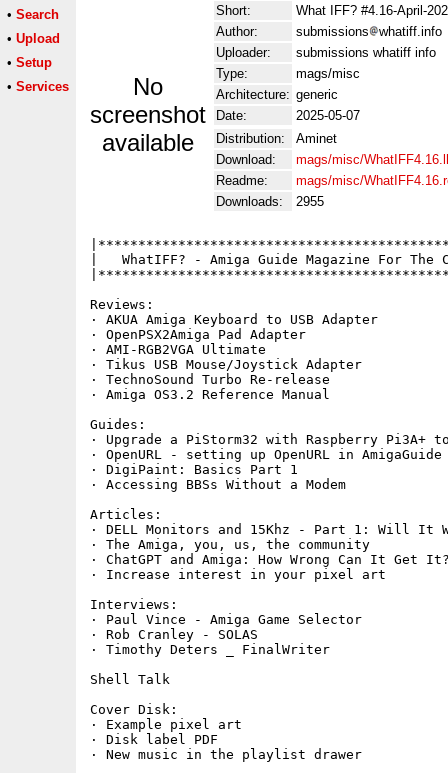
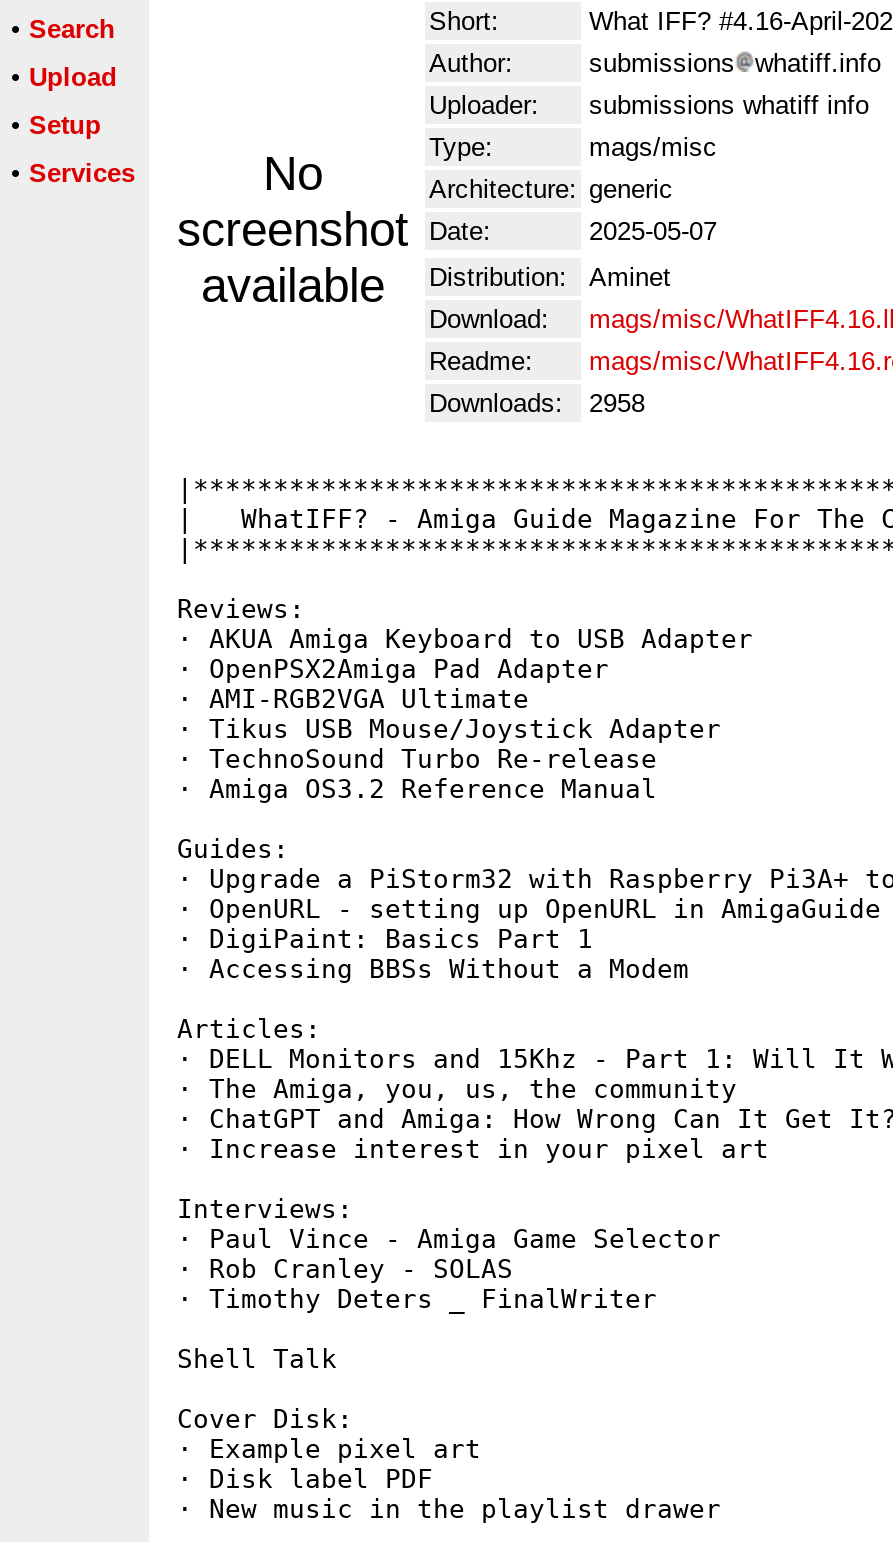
- Downloads: 2955
+ Downloads: 2958
